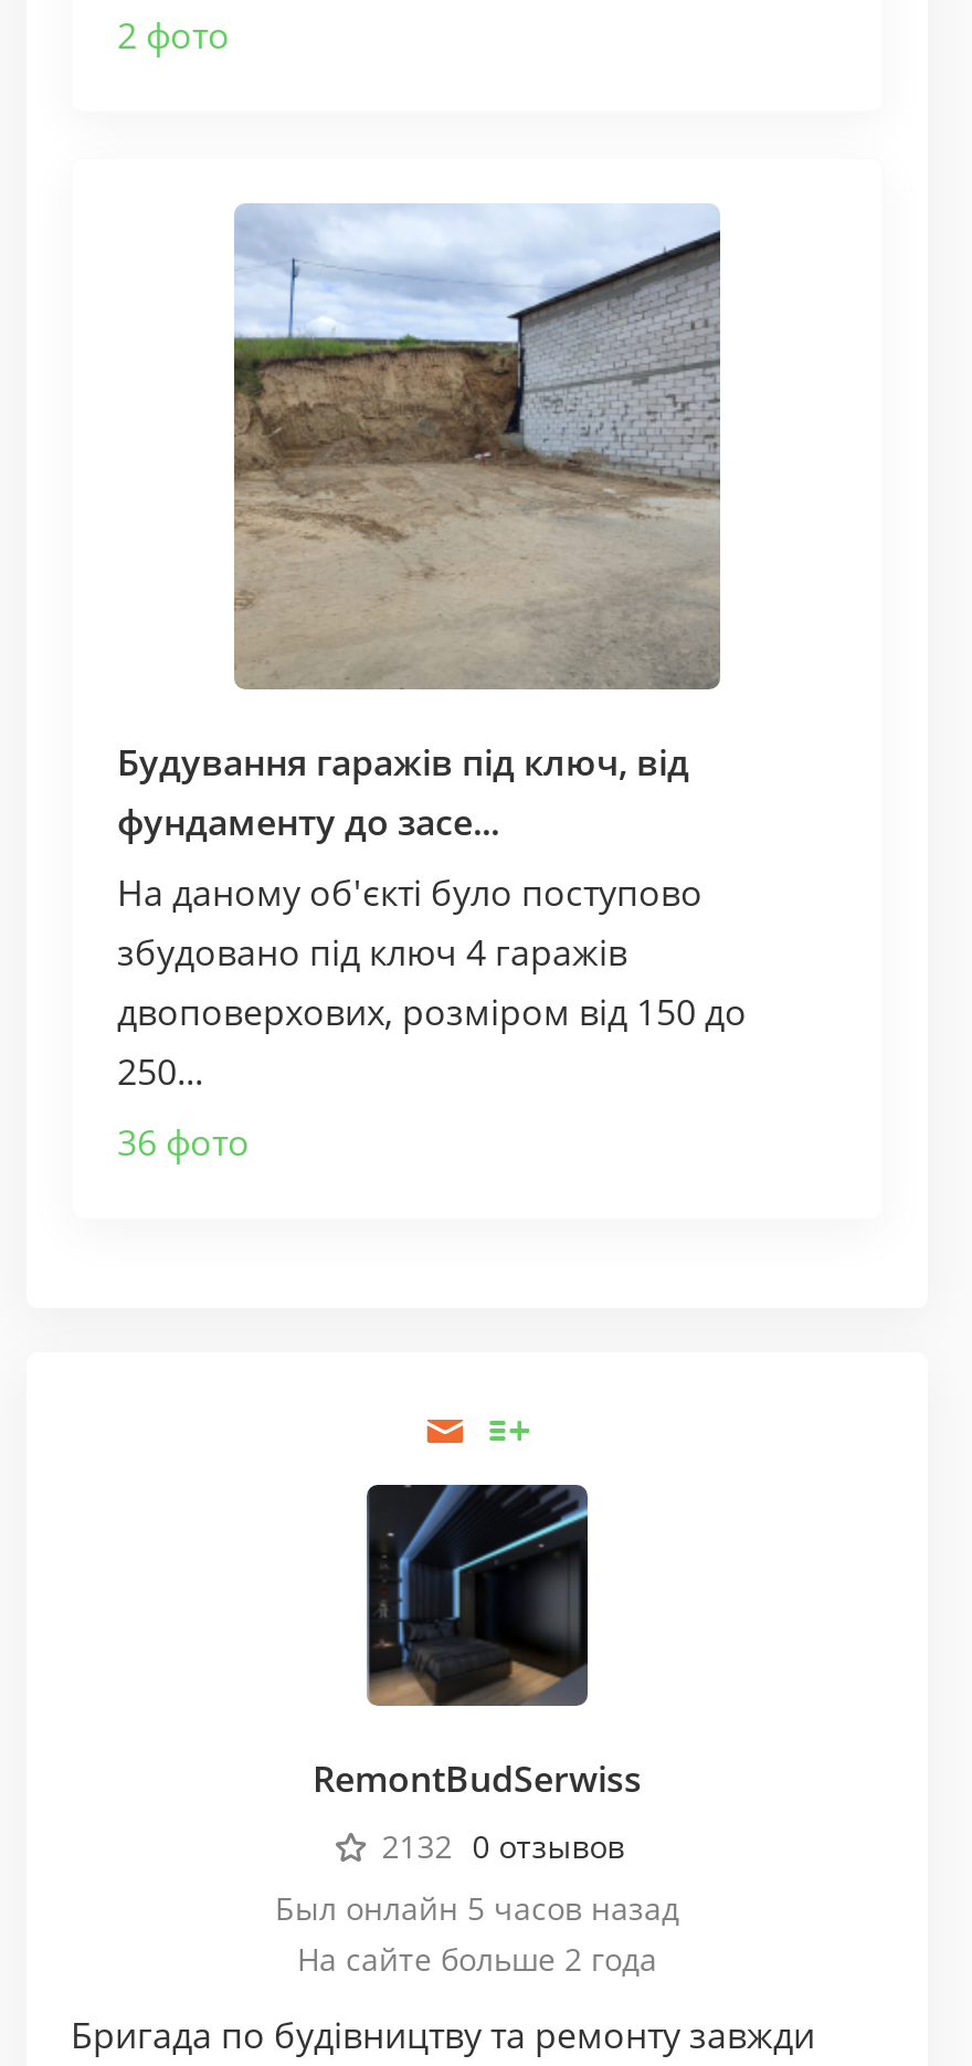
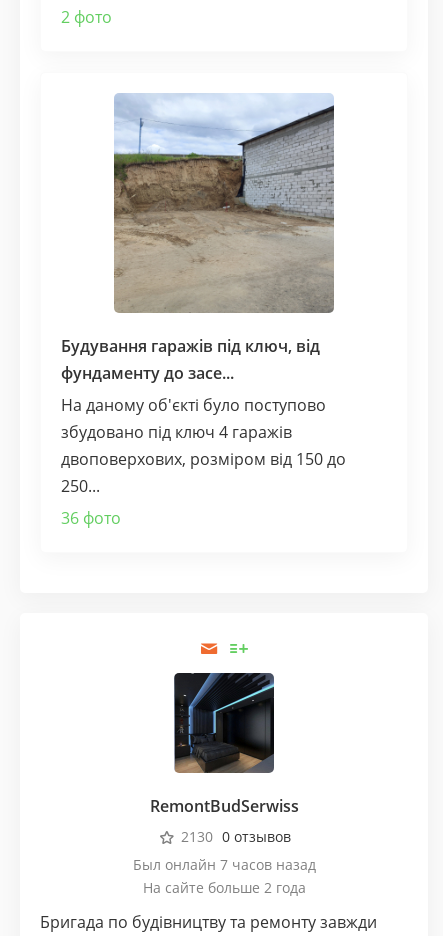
- 2132 0 отзывов
+ 2130 0 отзывов

- Был онлайн 5 часов назад
+ Был онлайн 7 часов назад
